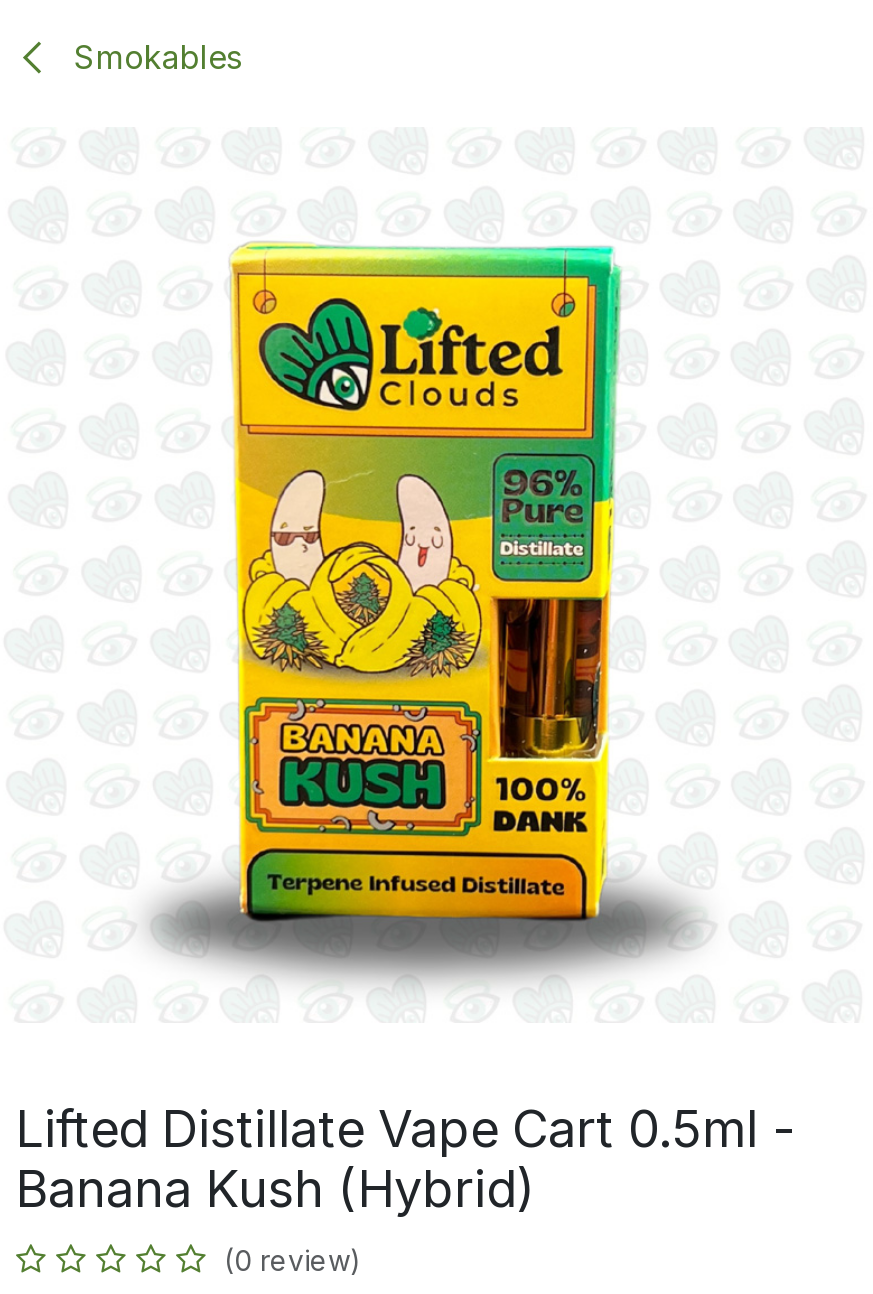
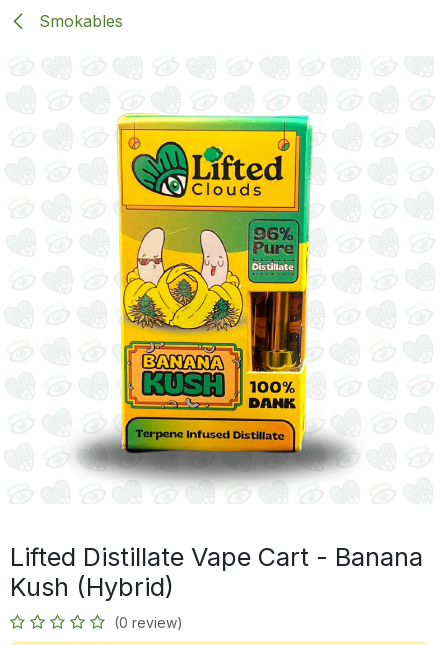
- Lifted Distillate Vape Cart 0.5ml -
- Banana Kush (Hybrid)
+ Lifted Distillate Vape Cart - Banana
+ Kush (Hybrid)
